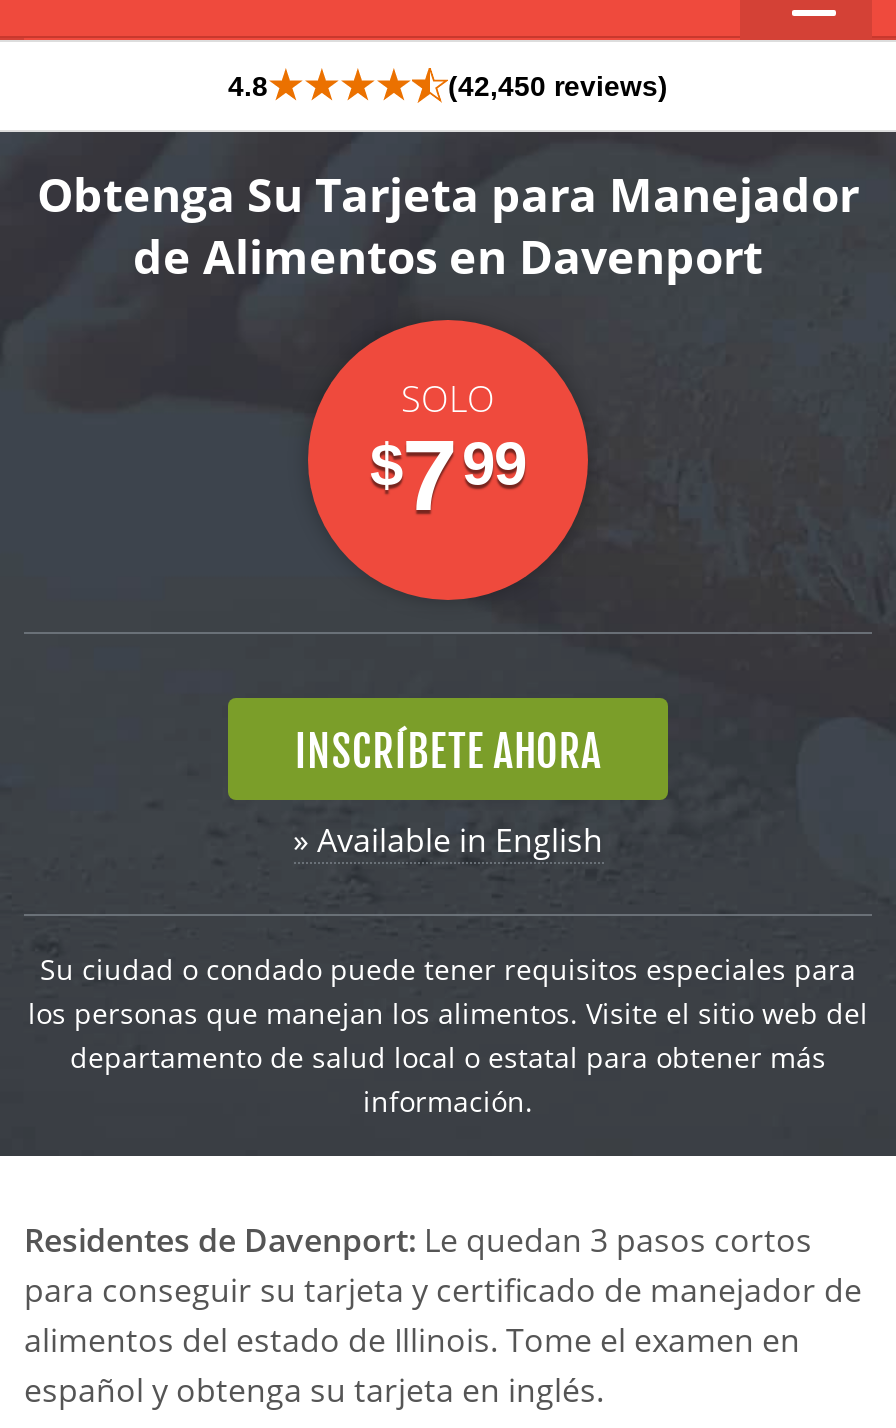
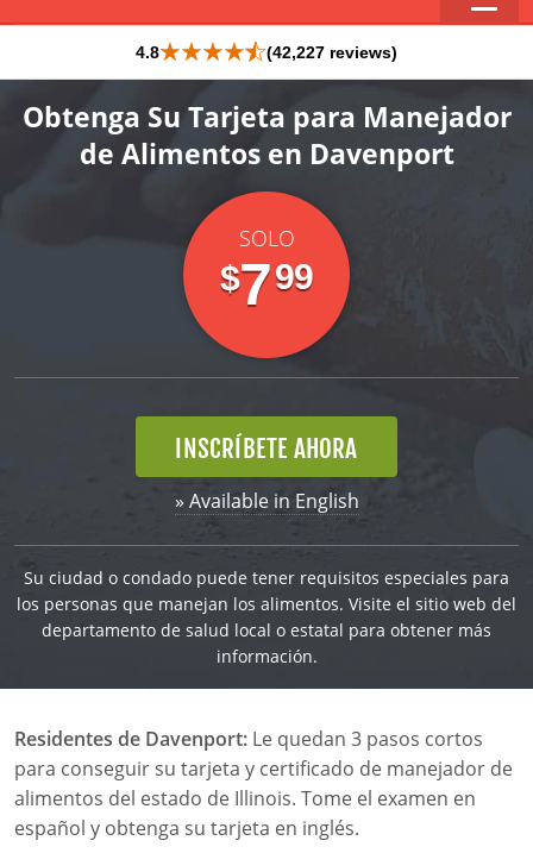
- (42,450 reviews)
+ (42,227 reviews)
